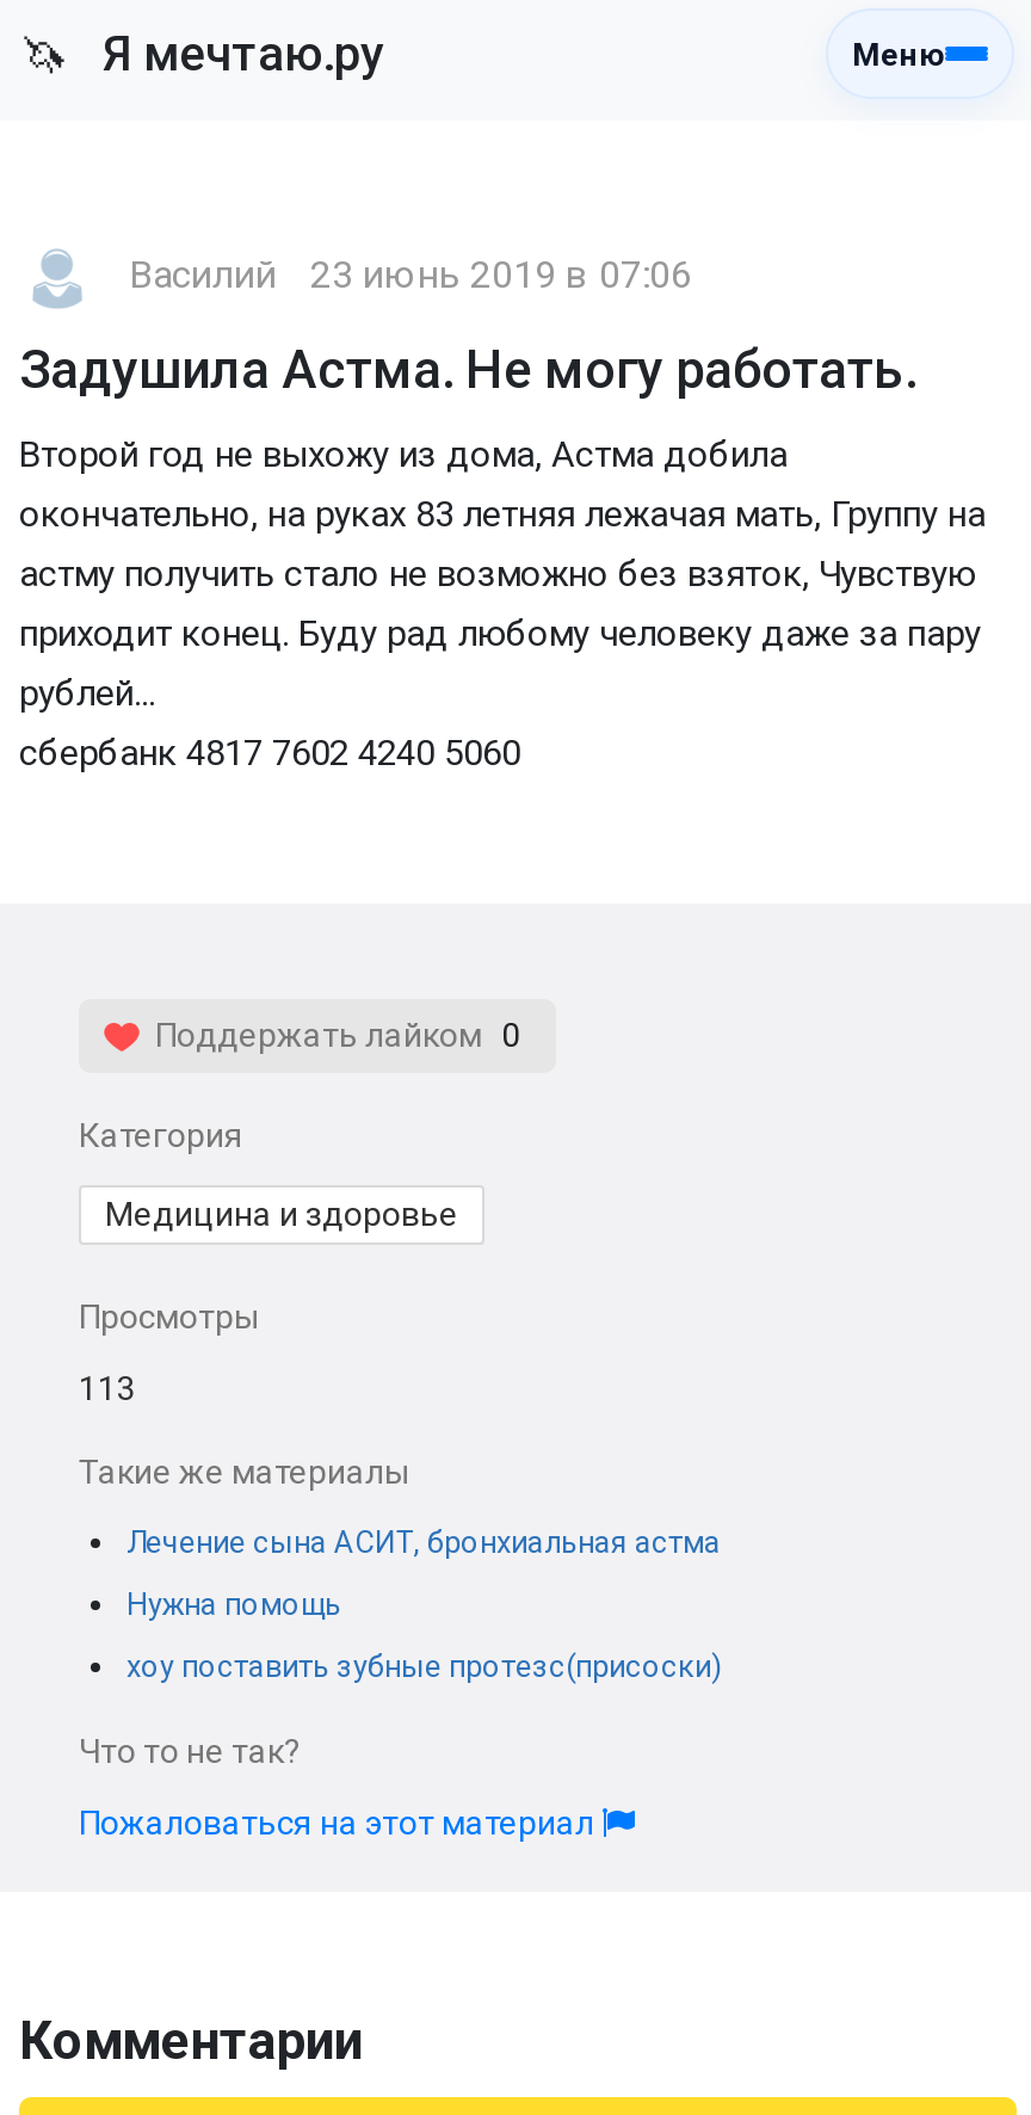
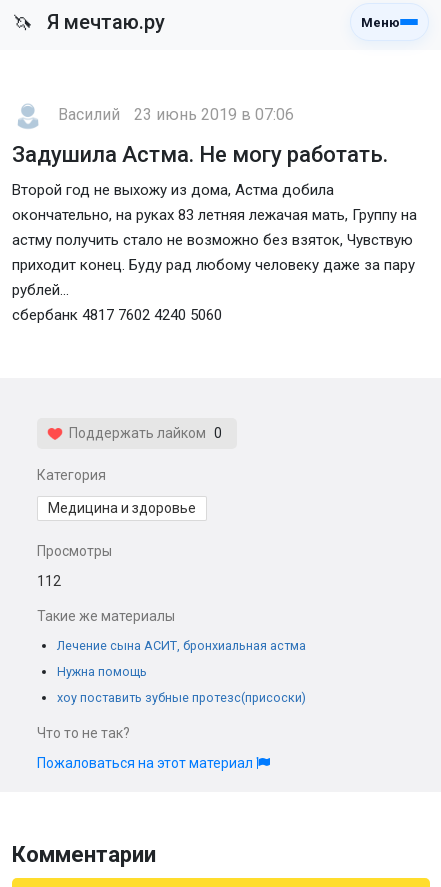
- 113
+ 112
